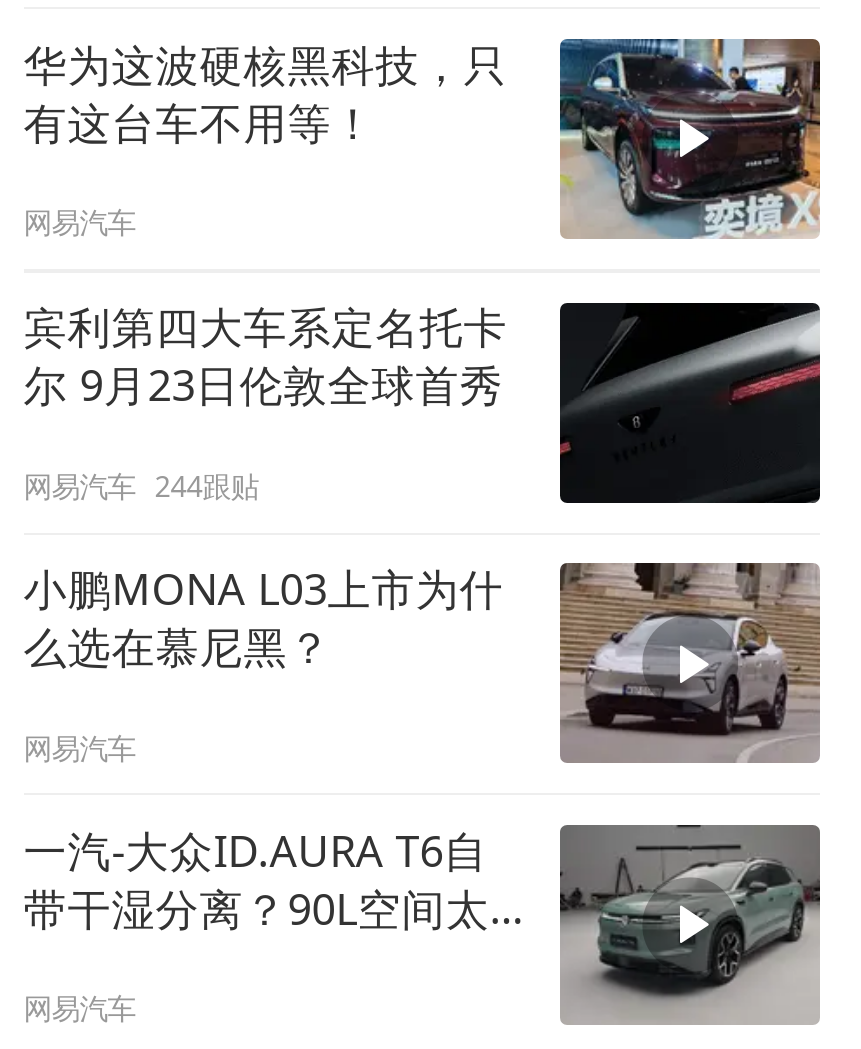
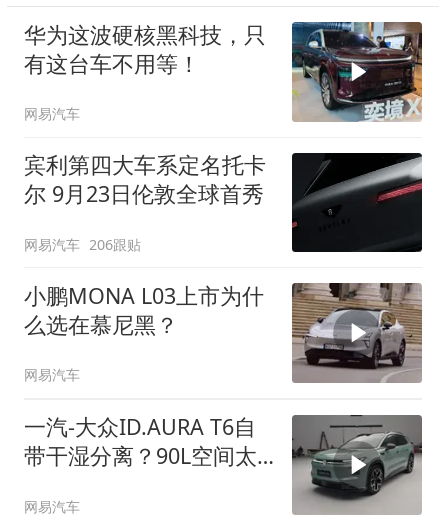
- 网易汽车 244跟贴
+ 网易汽车 206跟贴
